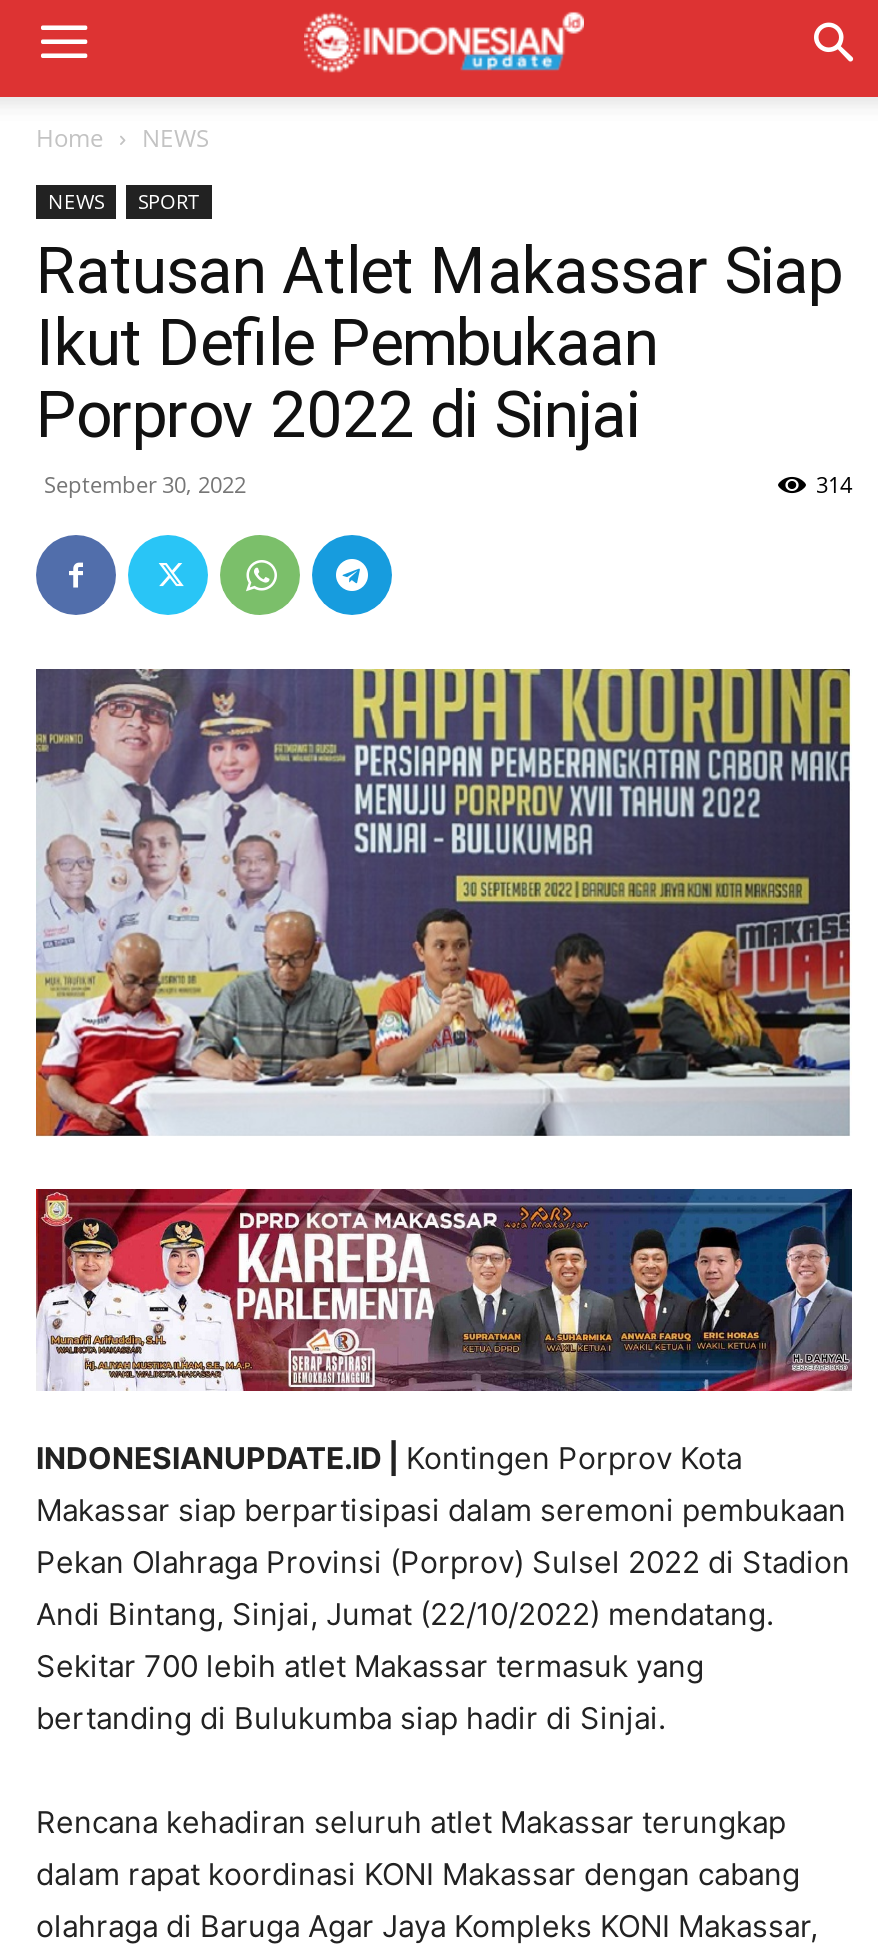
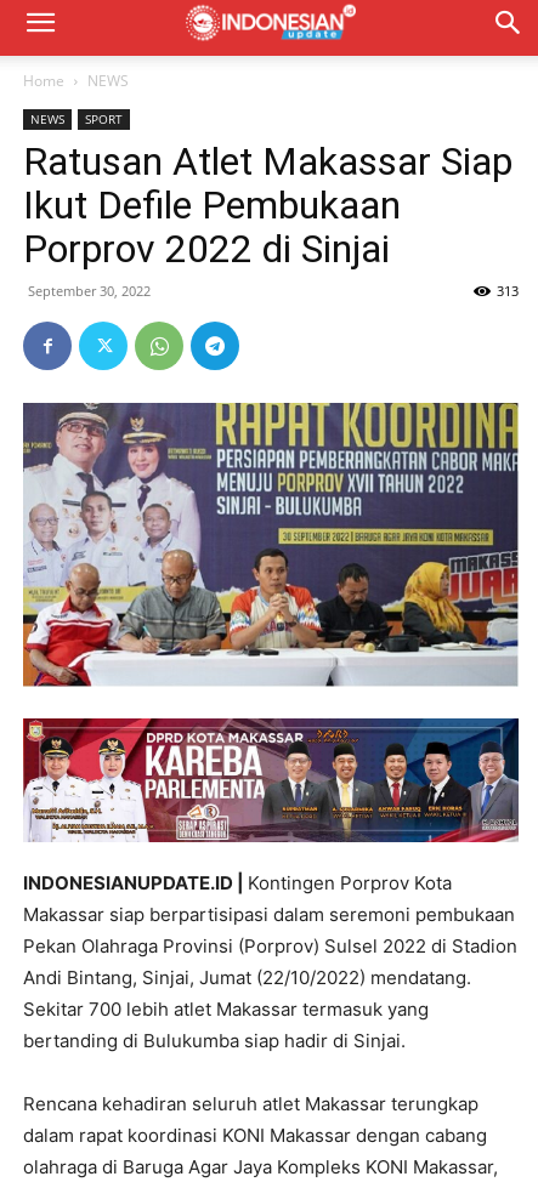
- 314
+ 313
